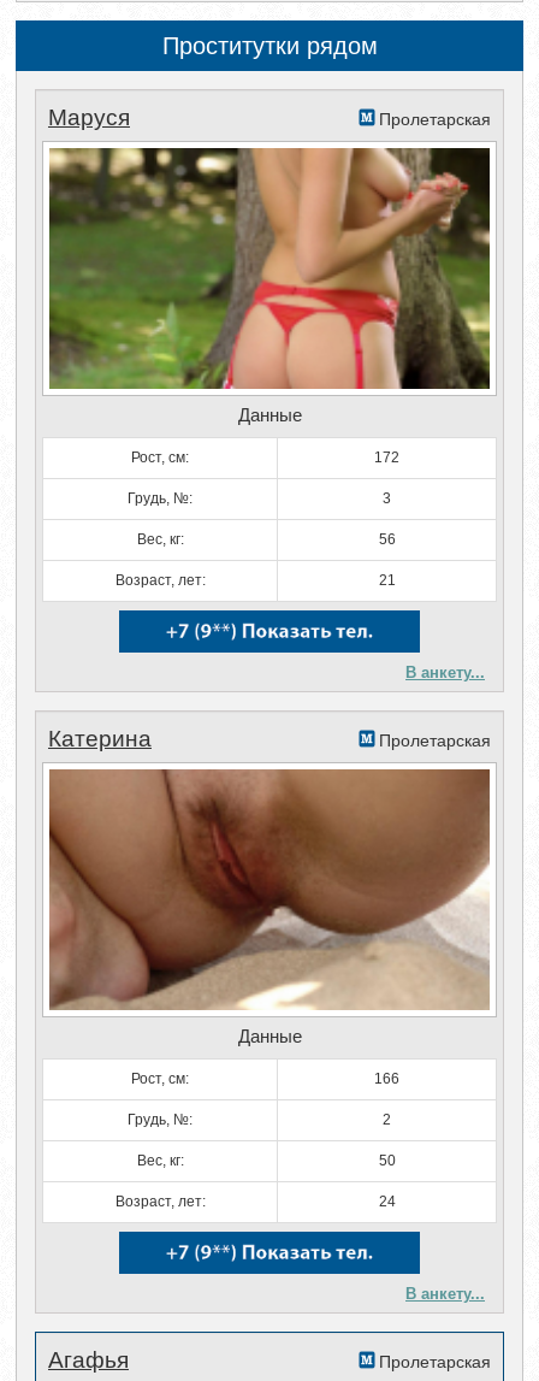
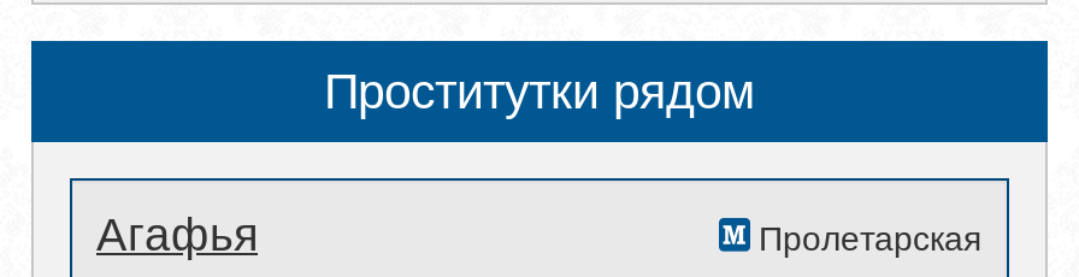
- Маруся
- Пролетарская

- [image]
- Данные
- Рост, см:
- 172
- Грудь, №:
- 3
- Вес, кг:
- 56
- Возраст, лет:
- 21

- [image]
- В анкету...
- Катерина
- Пролетарская

- [image]
- Данные
- Рост, см:
- 166
- Грудь, №:
- 2
- Вес, кг:
- 50
- Возраст, лет:
- 24

- [image]
- В анкету...
